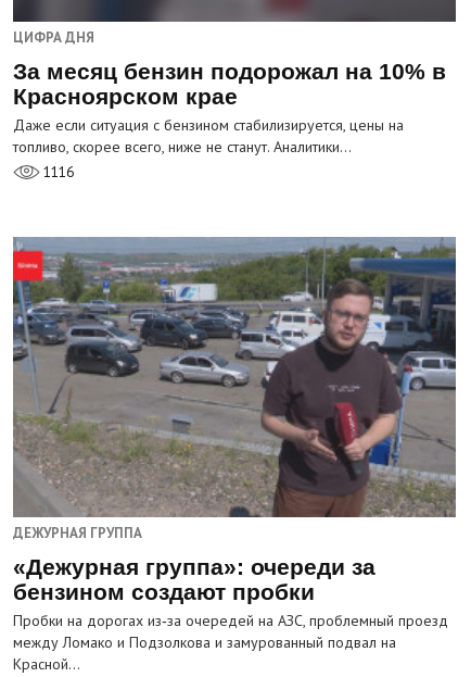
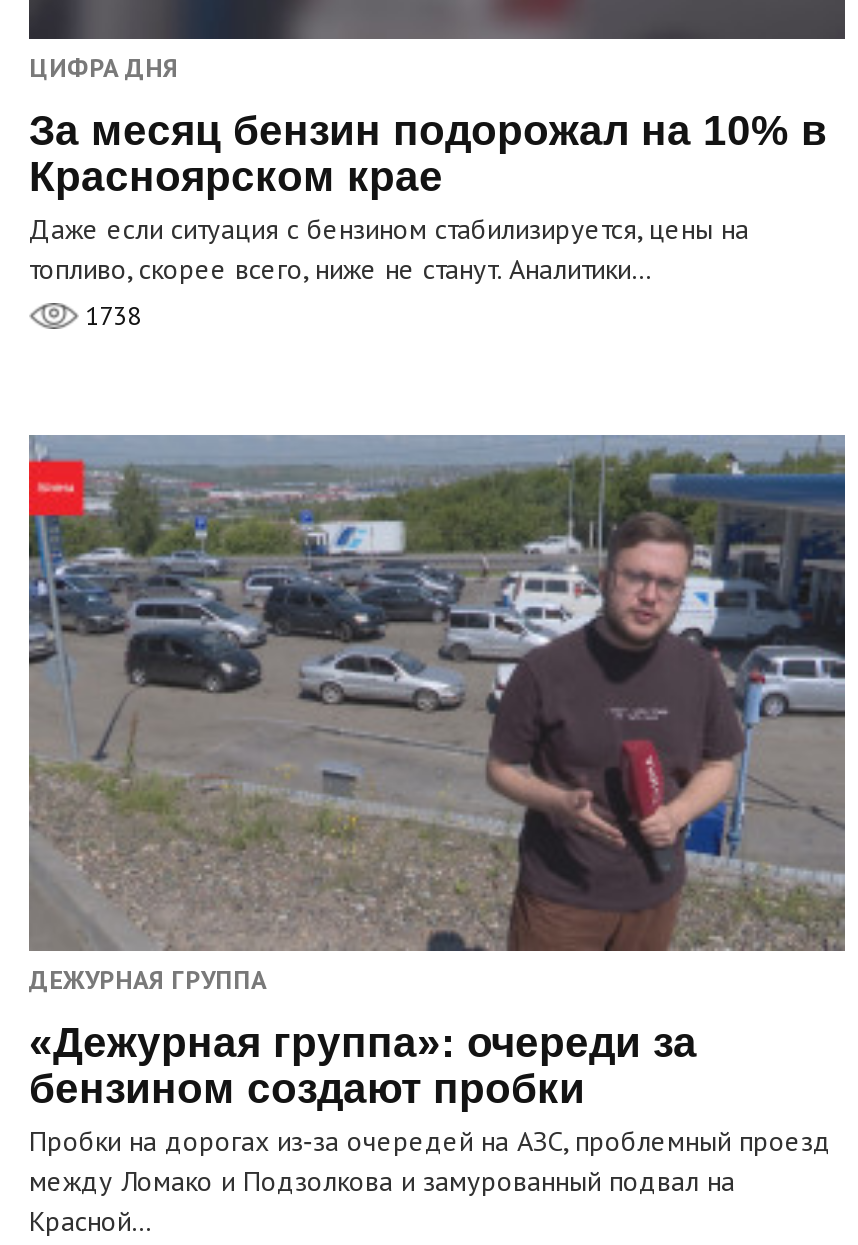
- 1116
+ 1738
